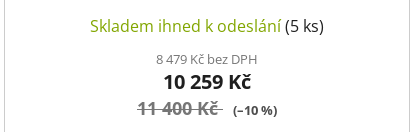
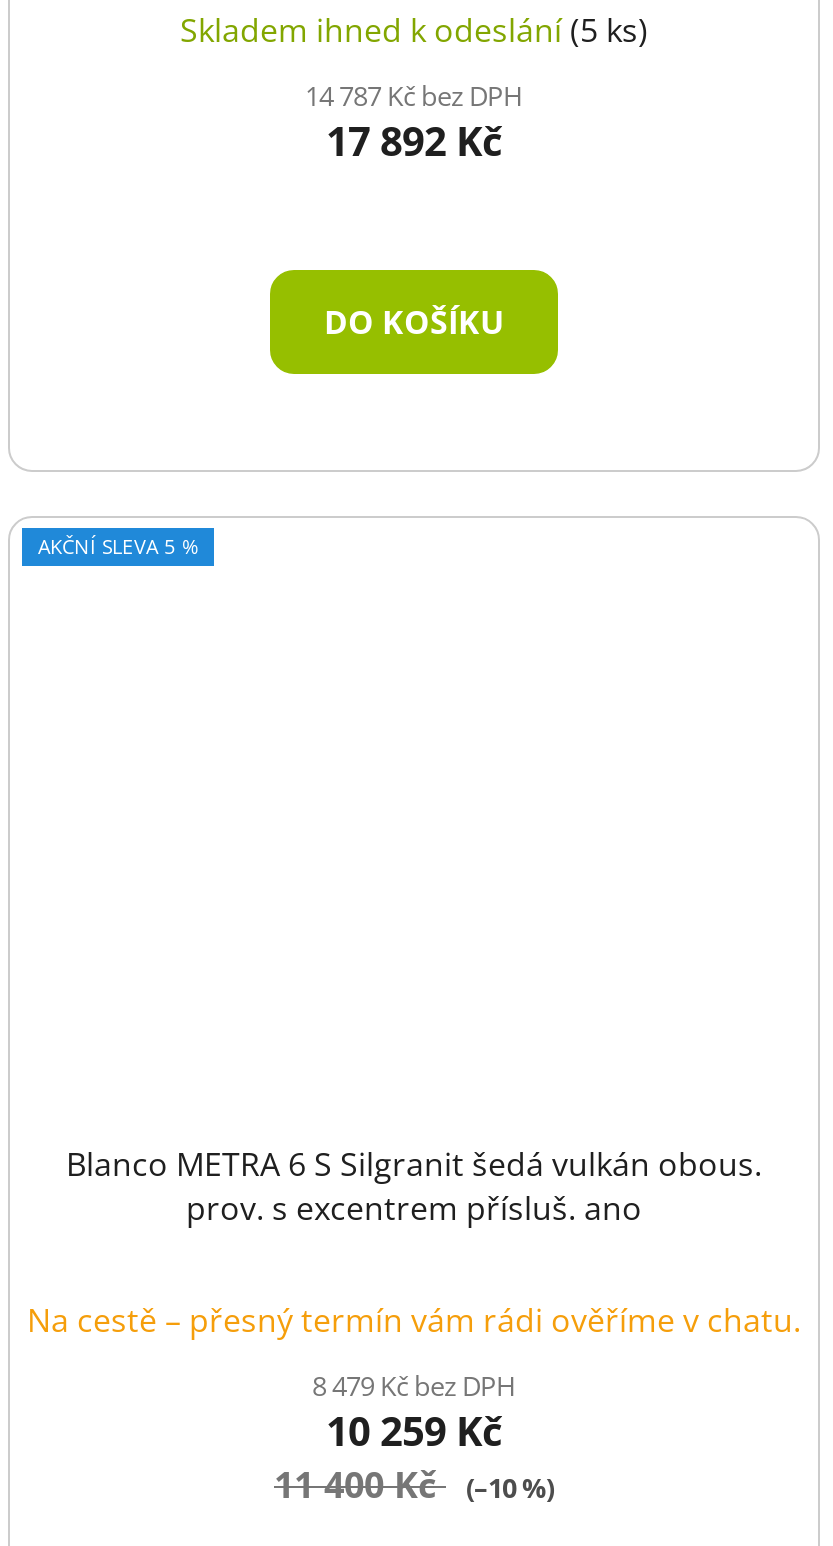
+ Blanco METRA 6 S Silgranit šedá vulkán obous.
+ prov. s excentrem přísluš. ano
+ Na cestě – přesný termín vám rádi ověříme v chatu.

+ AKČNÍ SLEVA 5 %

+ 14 787 Kč bez DPH
+ 17 892 Kč
+ DO KOŠÍKU
